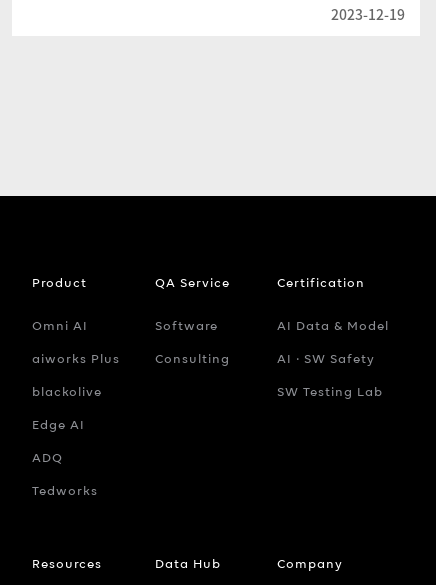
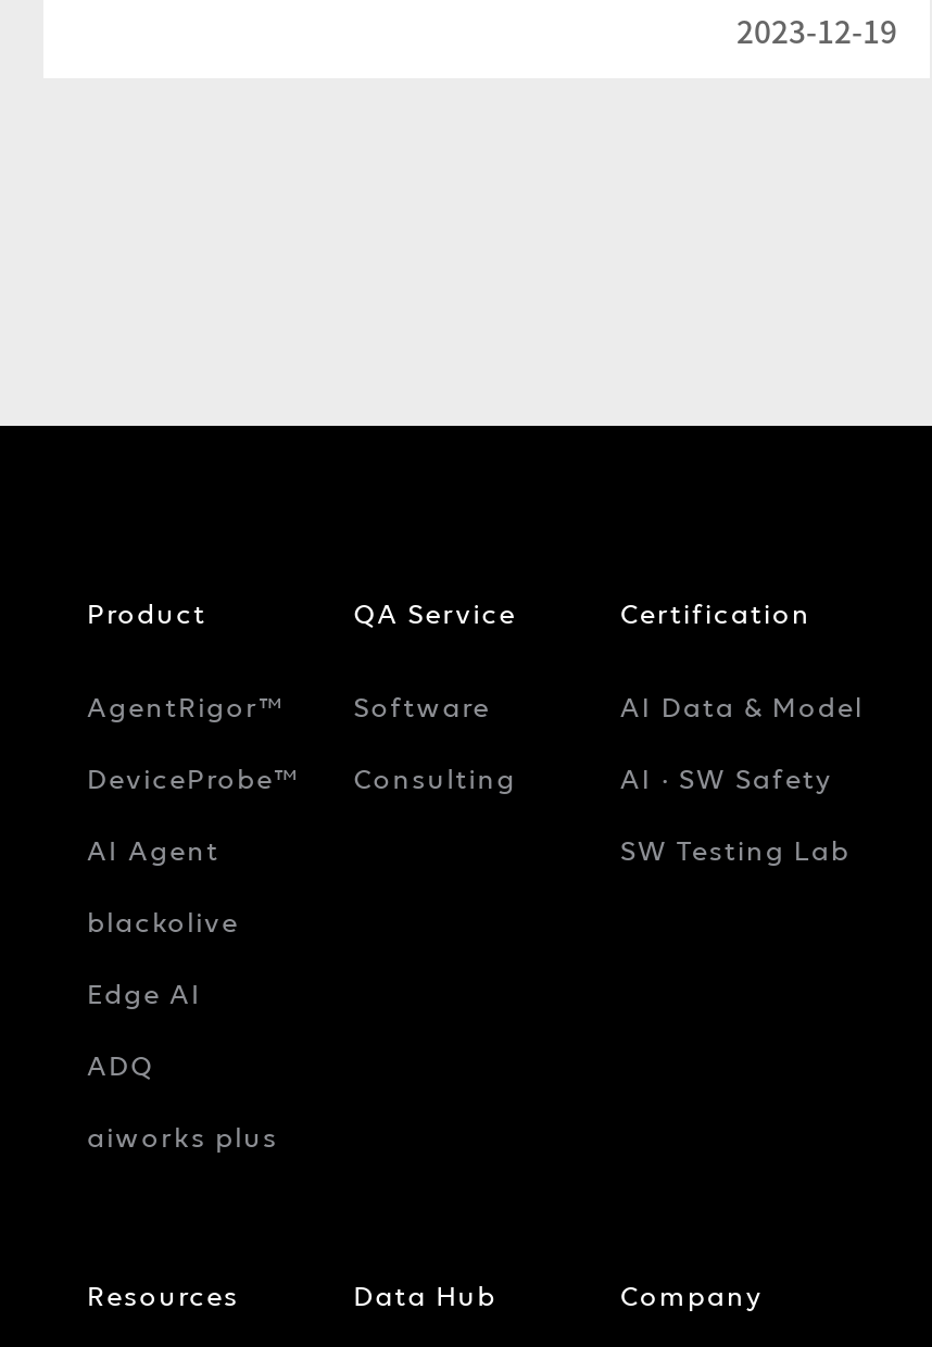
- Omni AI
- aiworks Plus
+ AgentRigor™
+ DeviceProbe™
+ AI Agent

- Tedworks
+ aiworks plus
